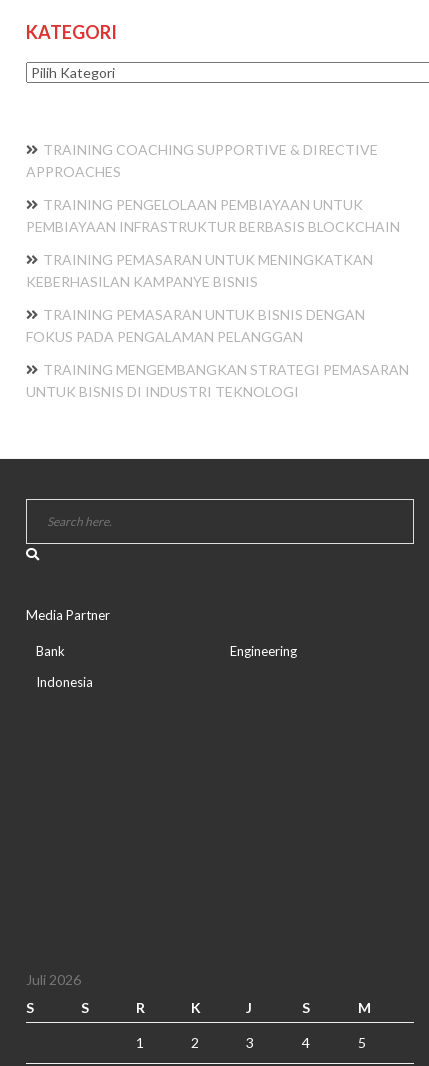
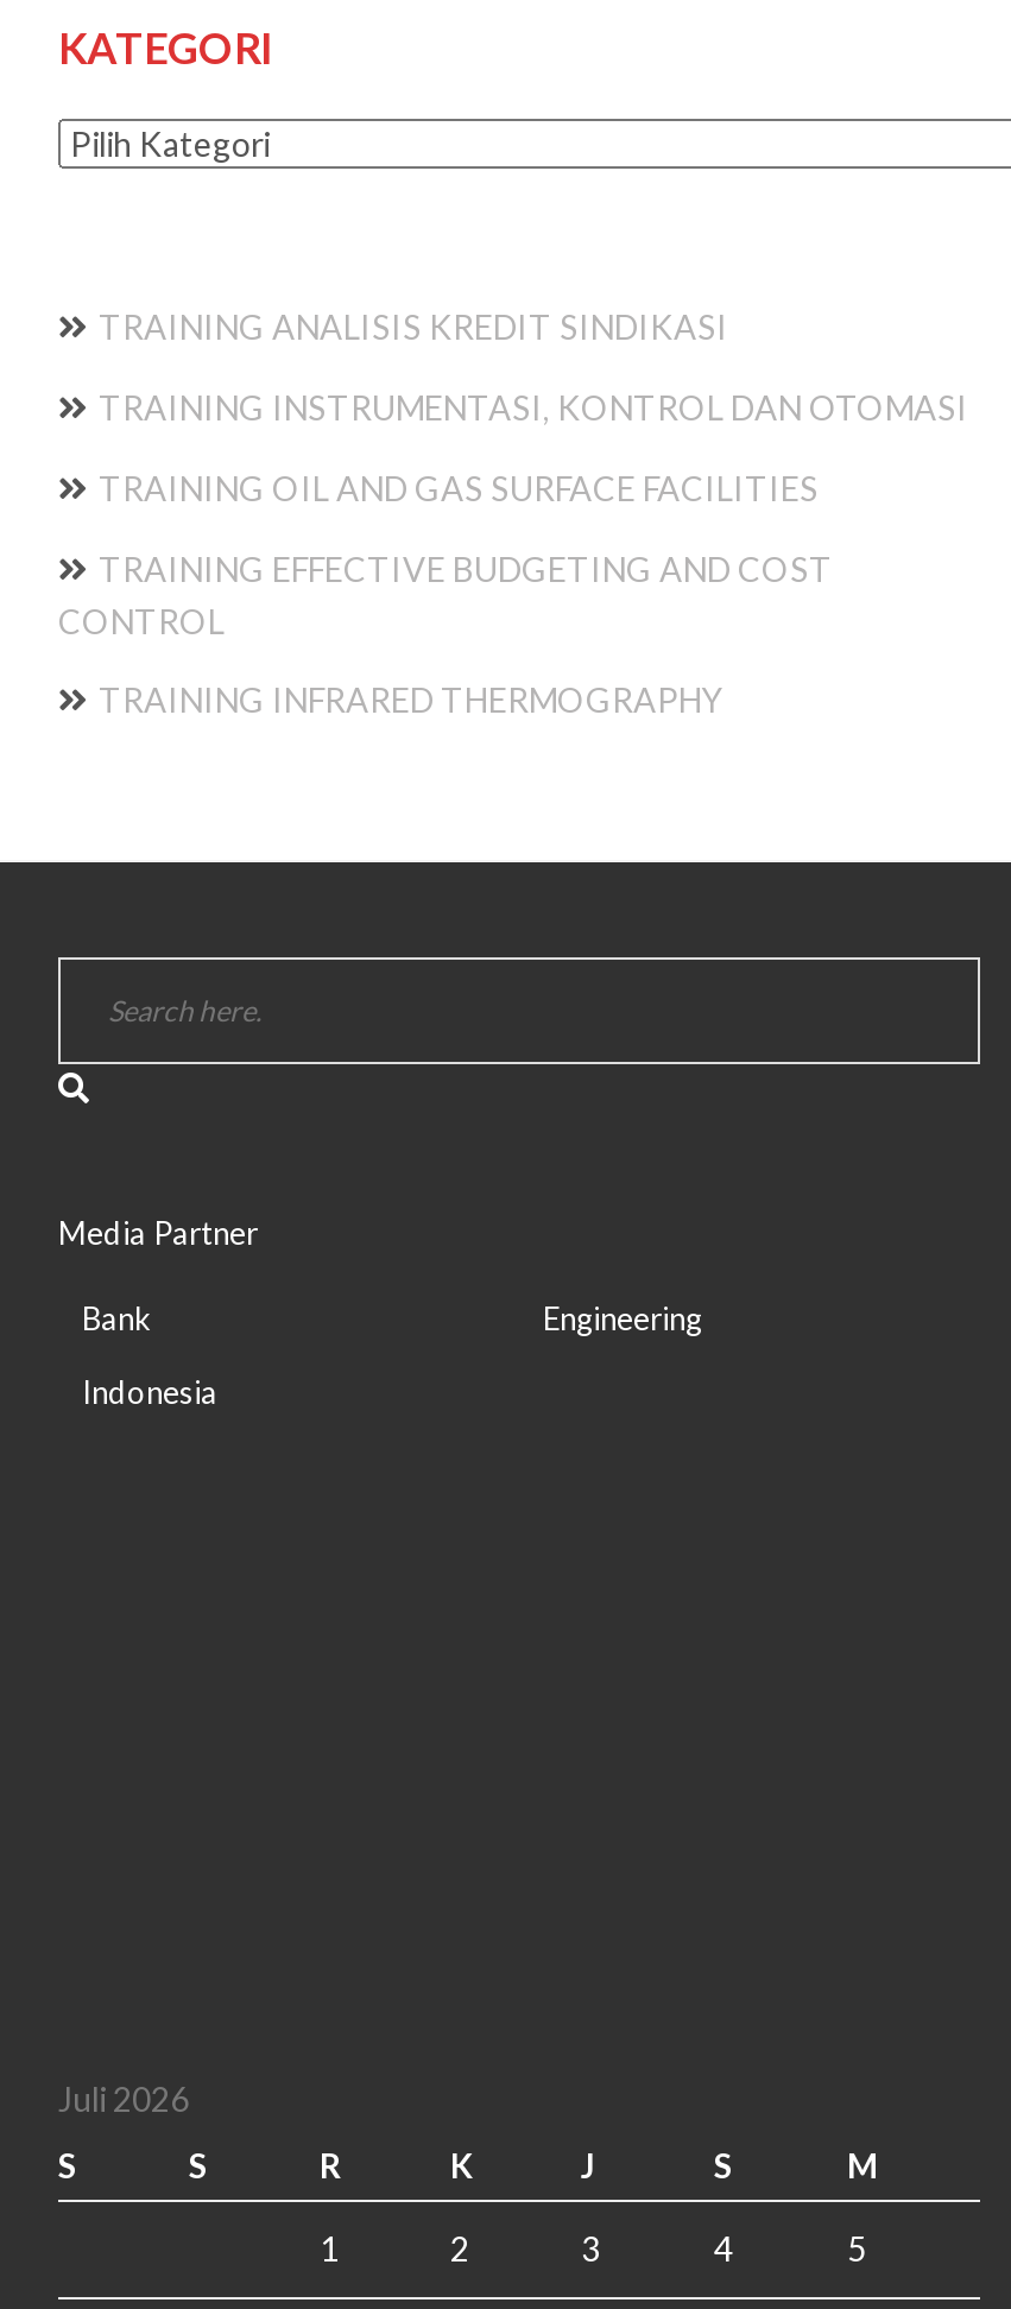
- TRAINING COACHING SUPPORTIVE & DIRECTIVE
- APPROACHES
+ TRAINING ANALISIS KREDIT SINDIKASI

- TRAINING PENGELOLAAN PEMBIAYAAN UNTUK
- PEMBIAYAAN INFRASTRUKTUR BERBASIS BLOCKCHAIN
+ TRAINING INSTRUMENTASI, KONTROL DAN OTOMASI

- TRAINING PEMASARAN UNTUK MENINGKATKAN
- KEBERHASILAN KAMPANYE BISNIS
+ TRAINING OIL AND GAS SURFACE FACILITIES

- TRAINING PEMASARAN UNTUK BISNIS DENGAN
- FOKUS PADA PENGALAMAN PELANGGAN
+ TRAINING EFFECTIVE BUDGETING AND COST
+ CONTROL

- TRAINING MENGEMBANGKAN STRATEGI PEMASARAN
- UNTUK BISNIS DI INDUSTRI TEKNOLOGI
+ TRAINING INFRARED THERMOGRAPHY
